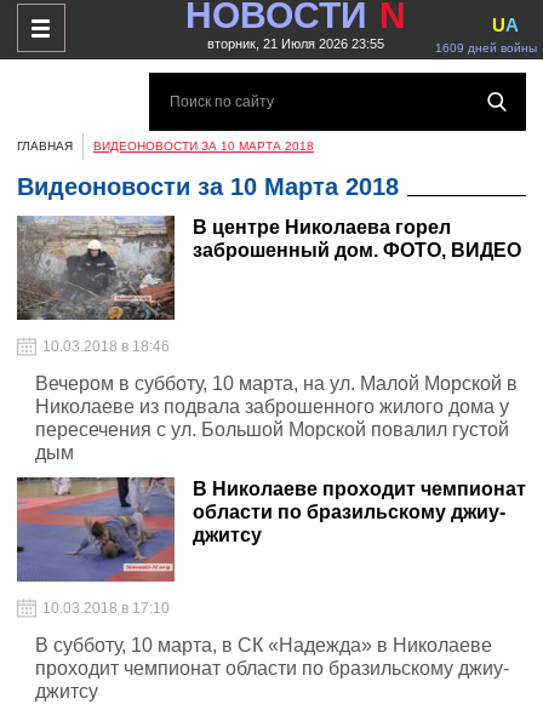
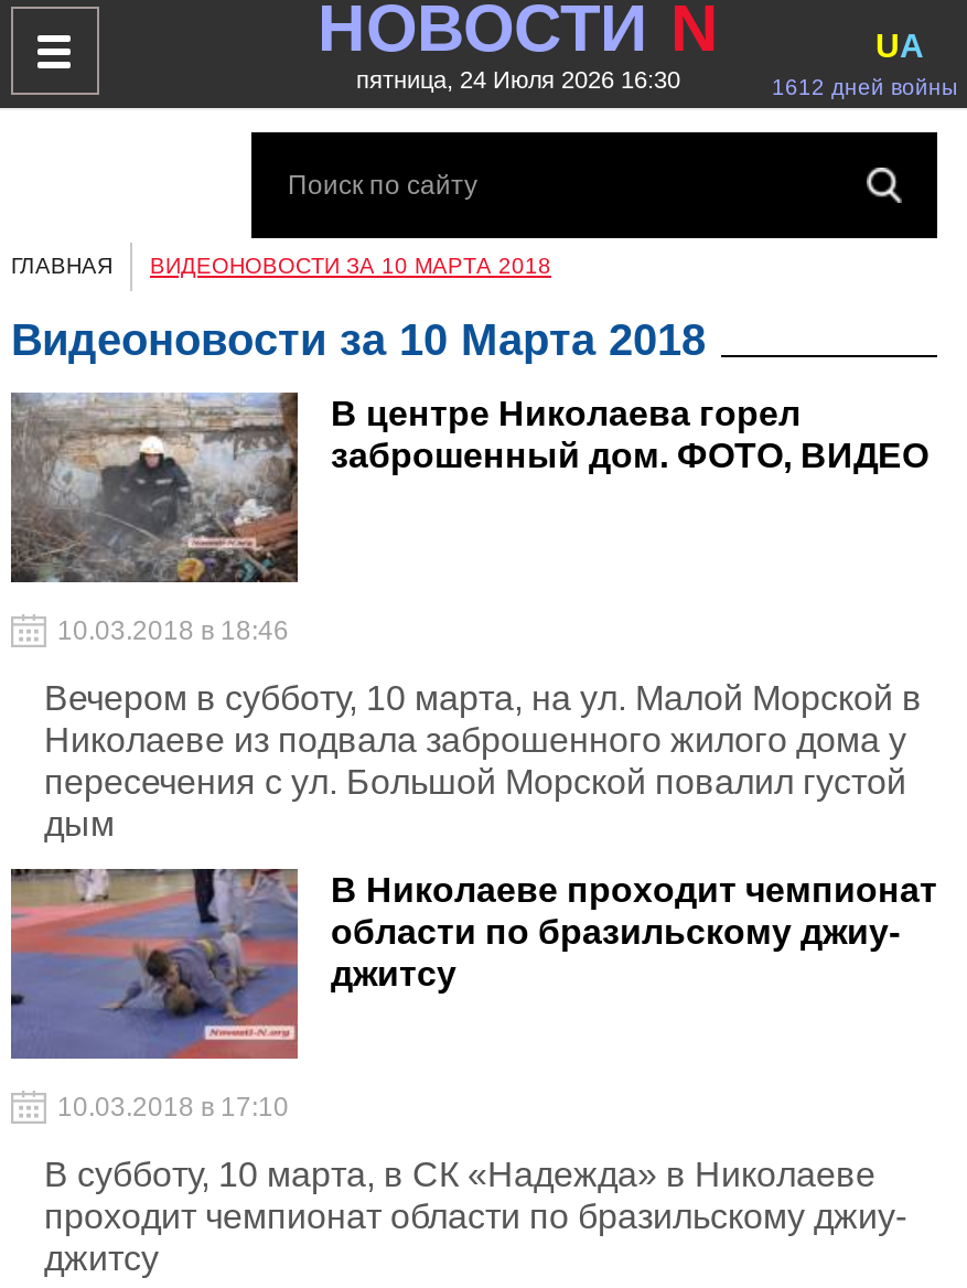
- вторник, 21 Июля 2026 23:55
+ пятница, 24 Июля 2026 16:30

- 1609 дней войны
+ 1612 дней войны
